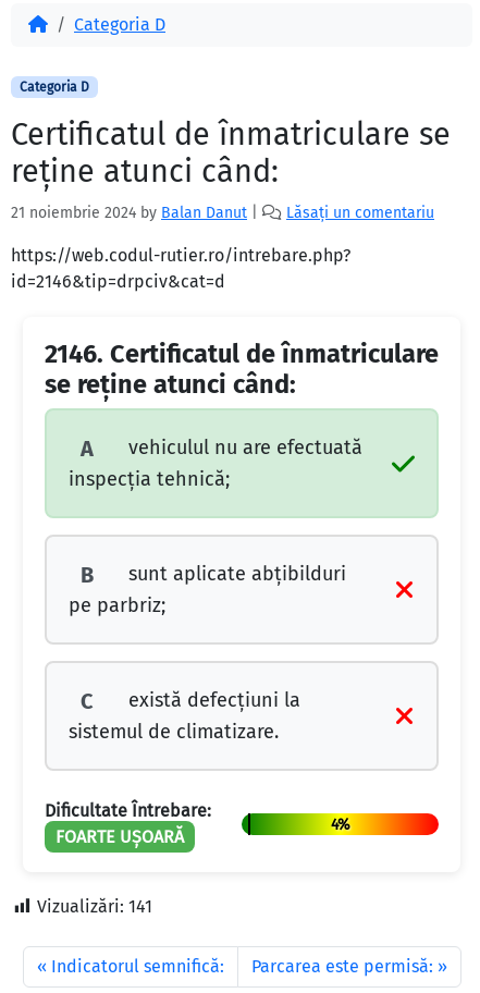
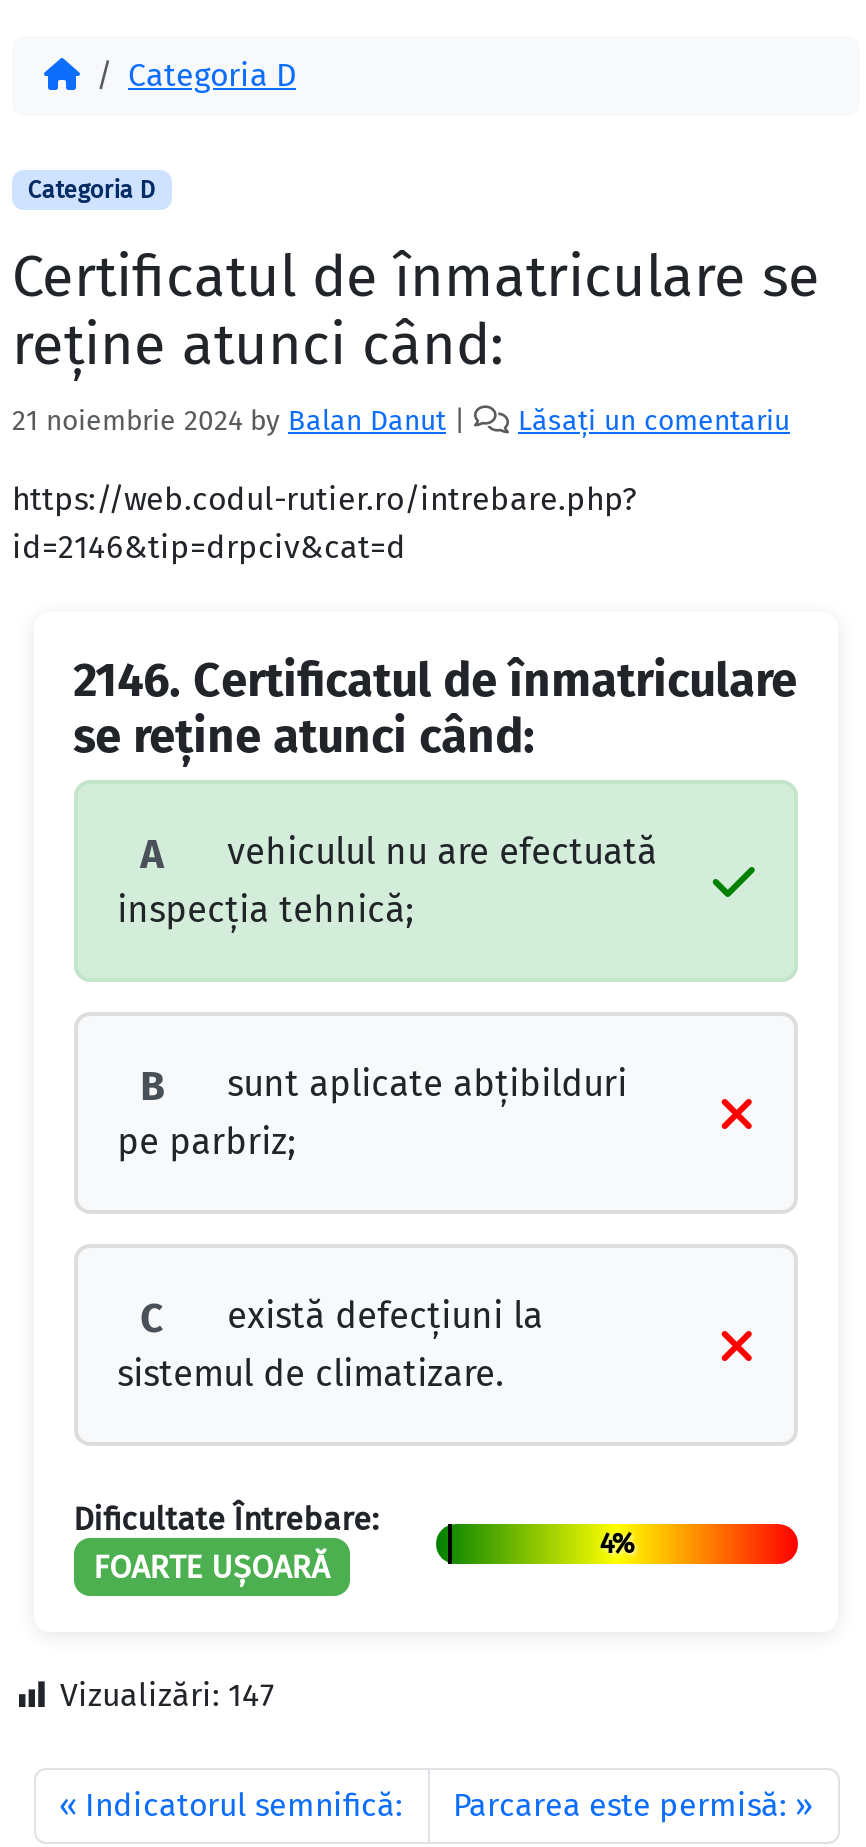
- Vizualizări: 141
+ Vizualizări: 147
